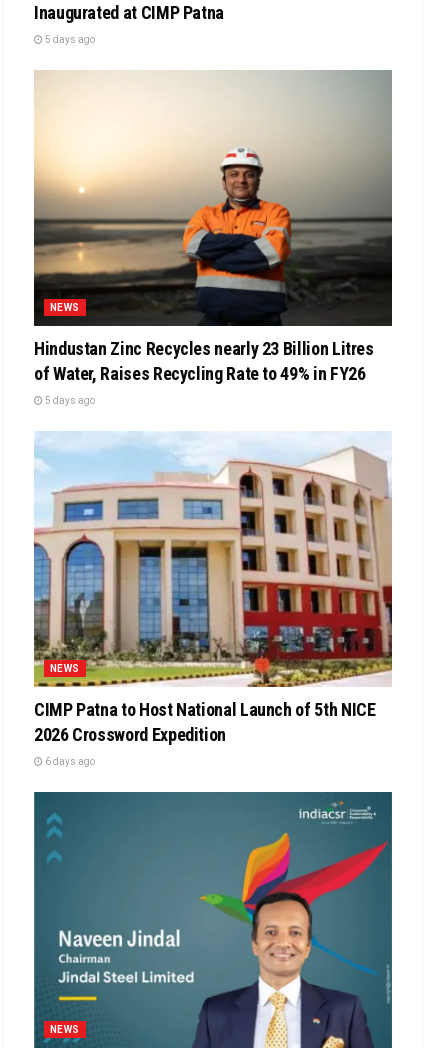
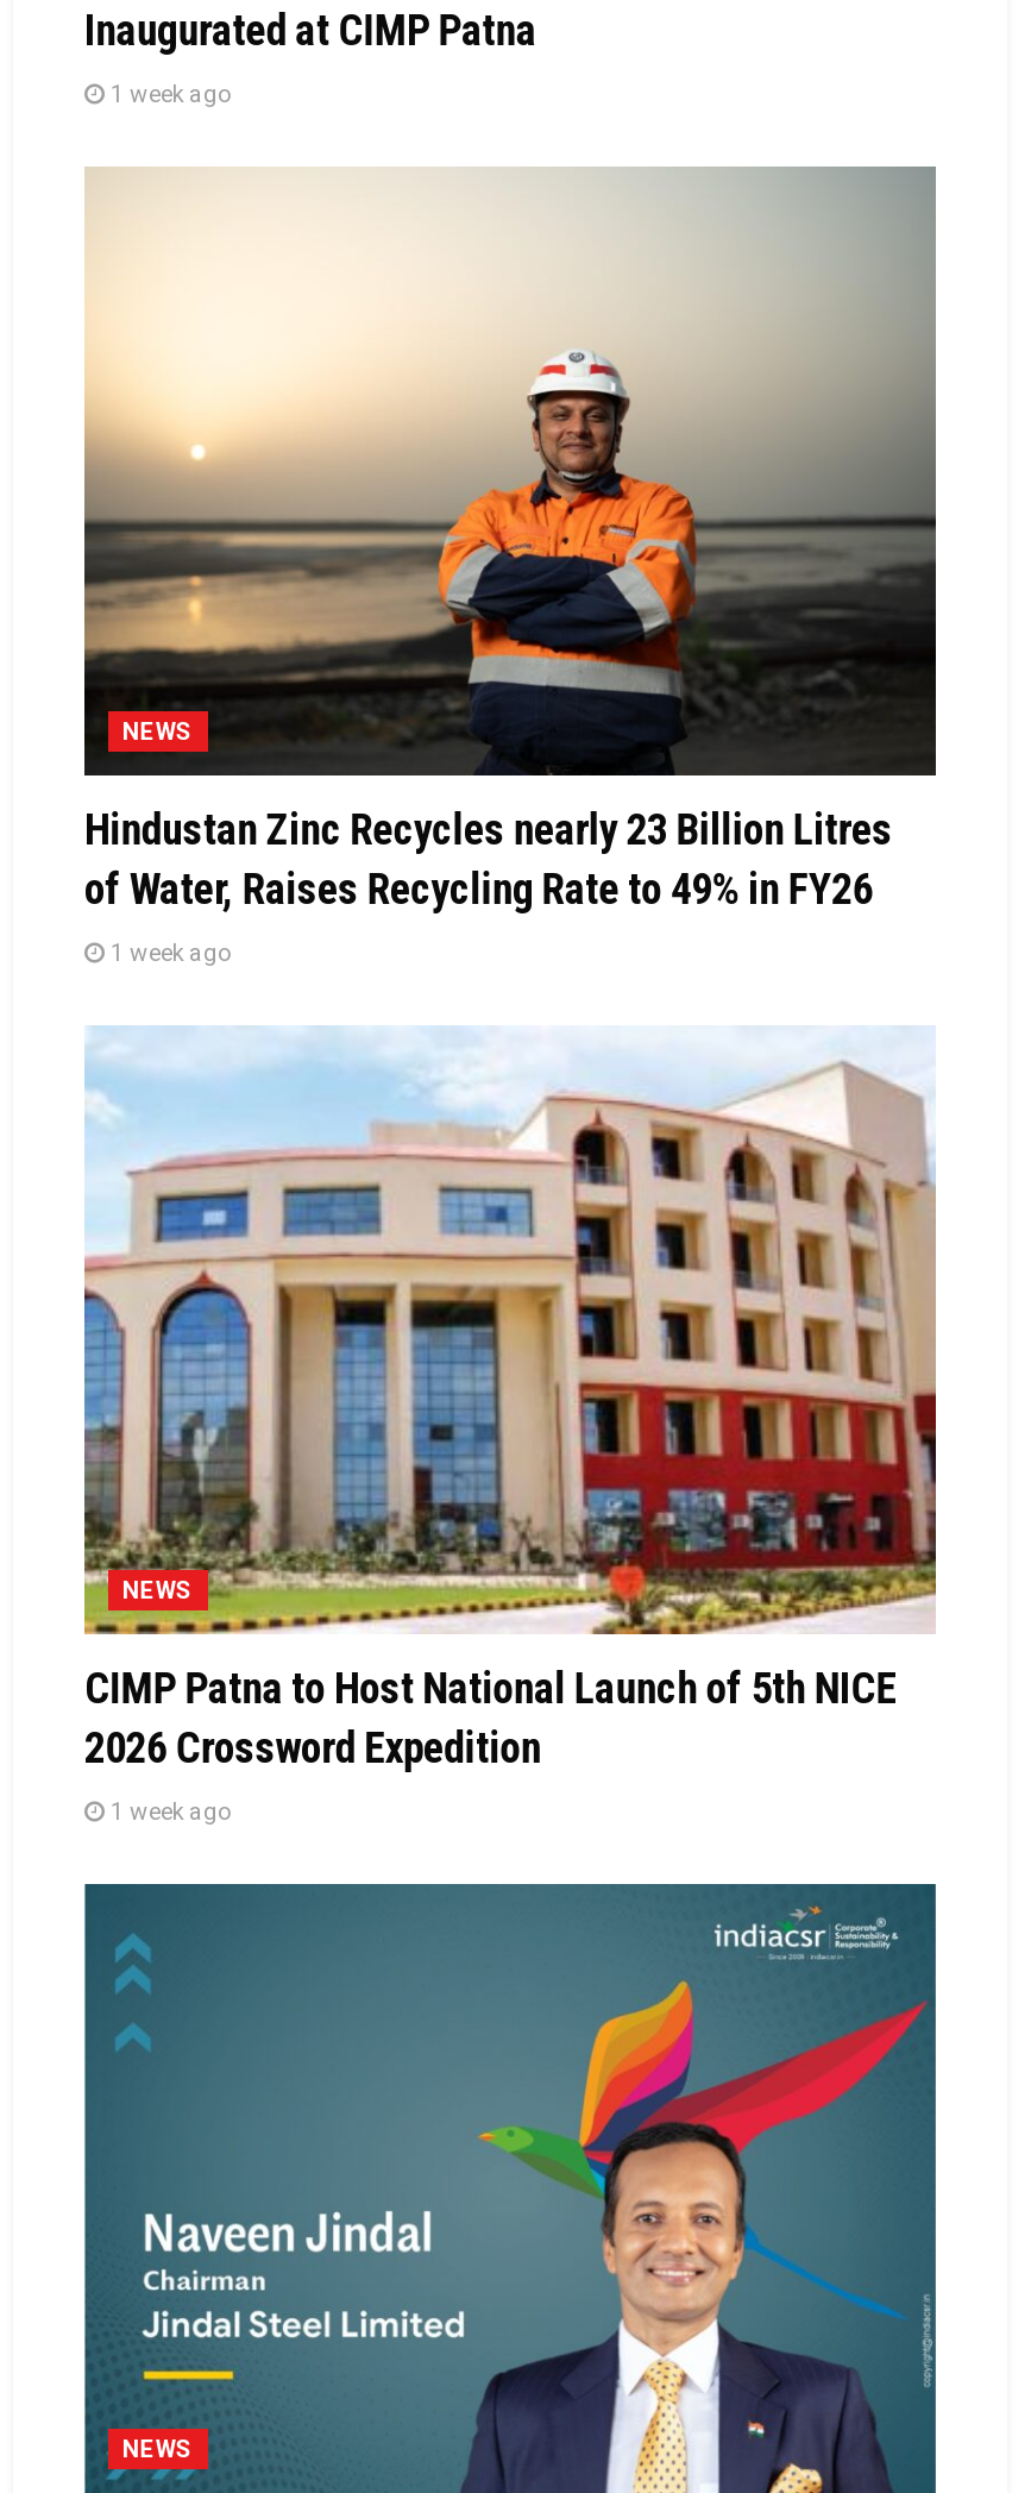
- 5 days ago
+ 1 week ago

- 5 days ago
+ 1 week ago

- 6 days ago
+ 1 week ago
